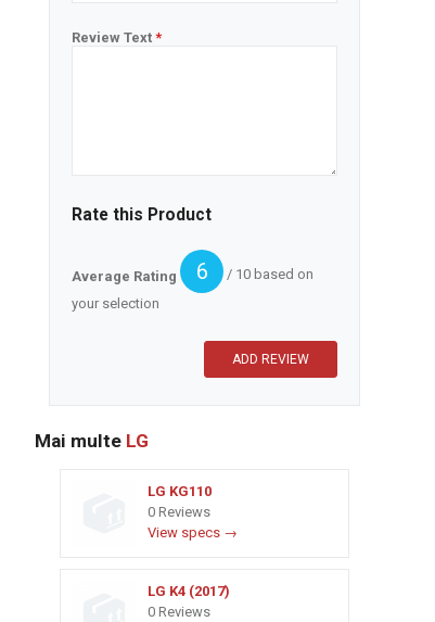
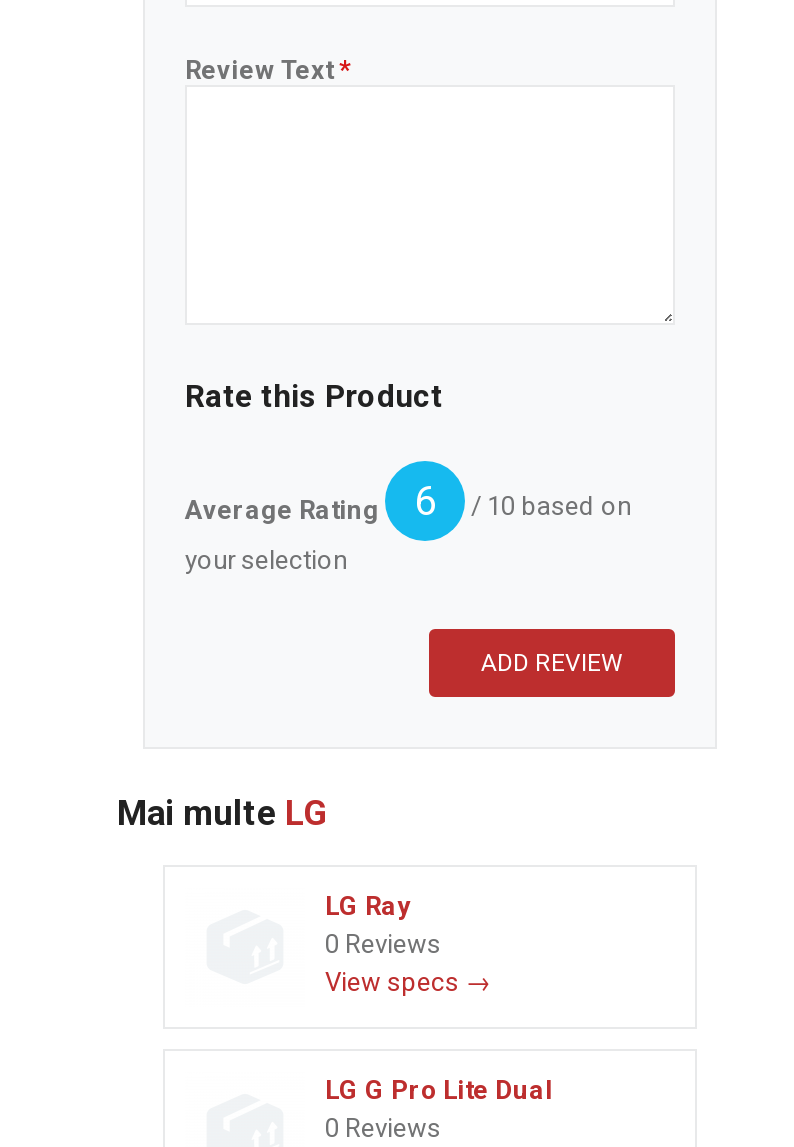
- LG KG110
+ LG Ray

- LG K4 (2017)
+ LG G Pro Lite Dual
